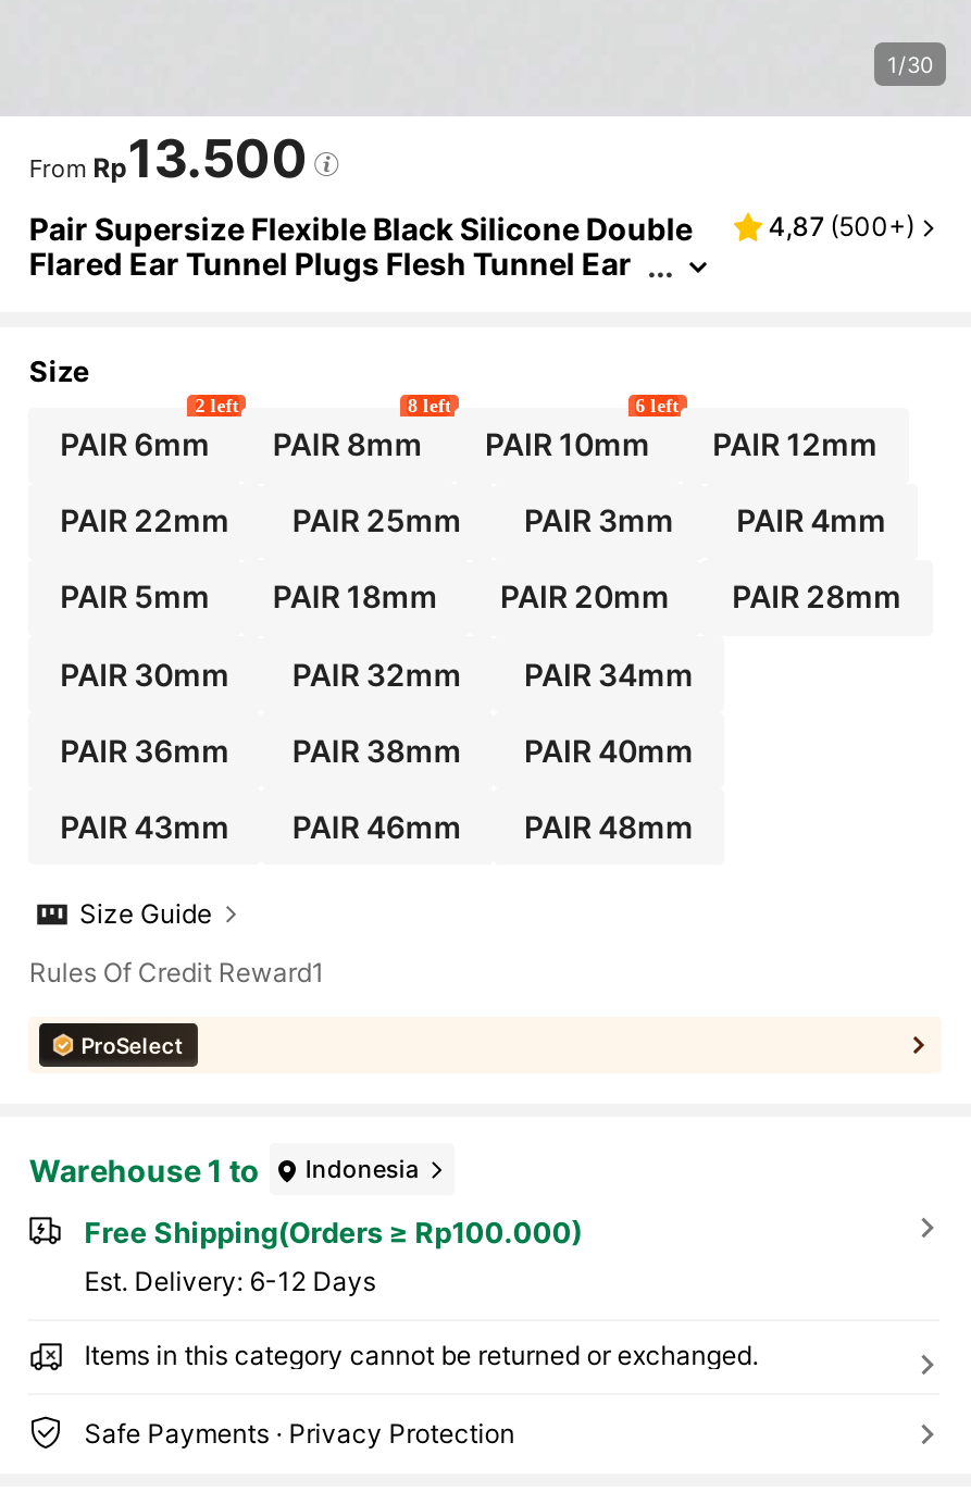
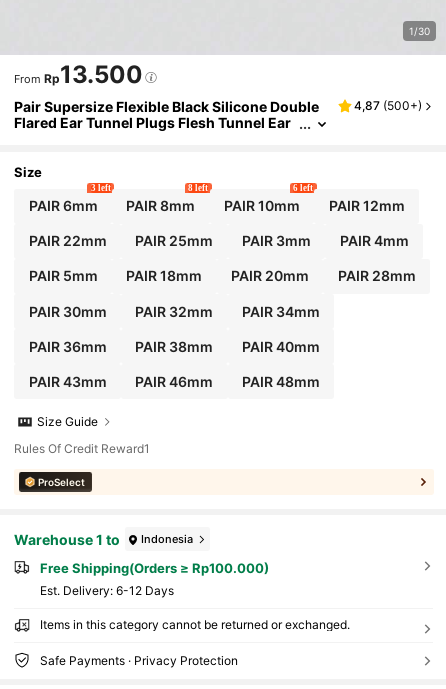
- 2 left
+ 3 left
